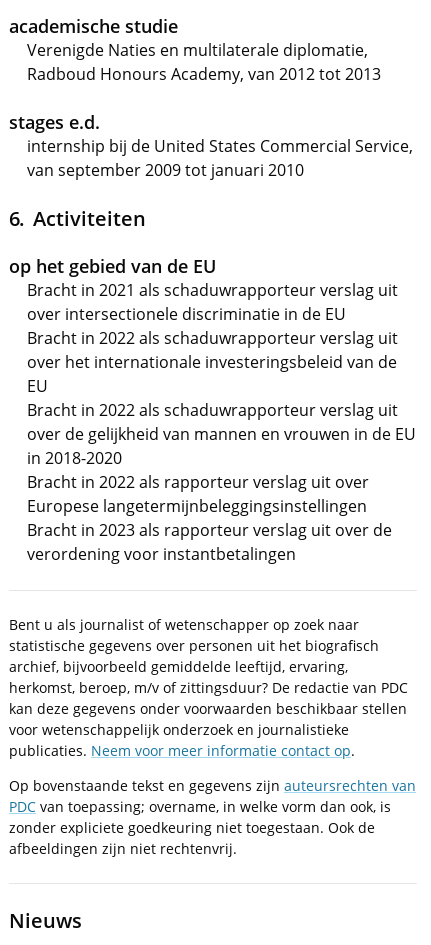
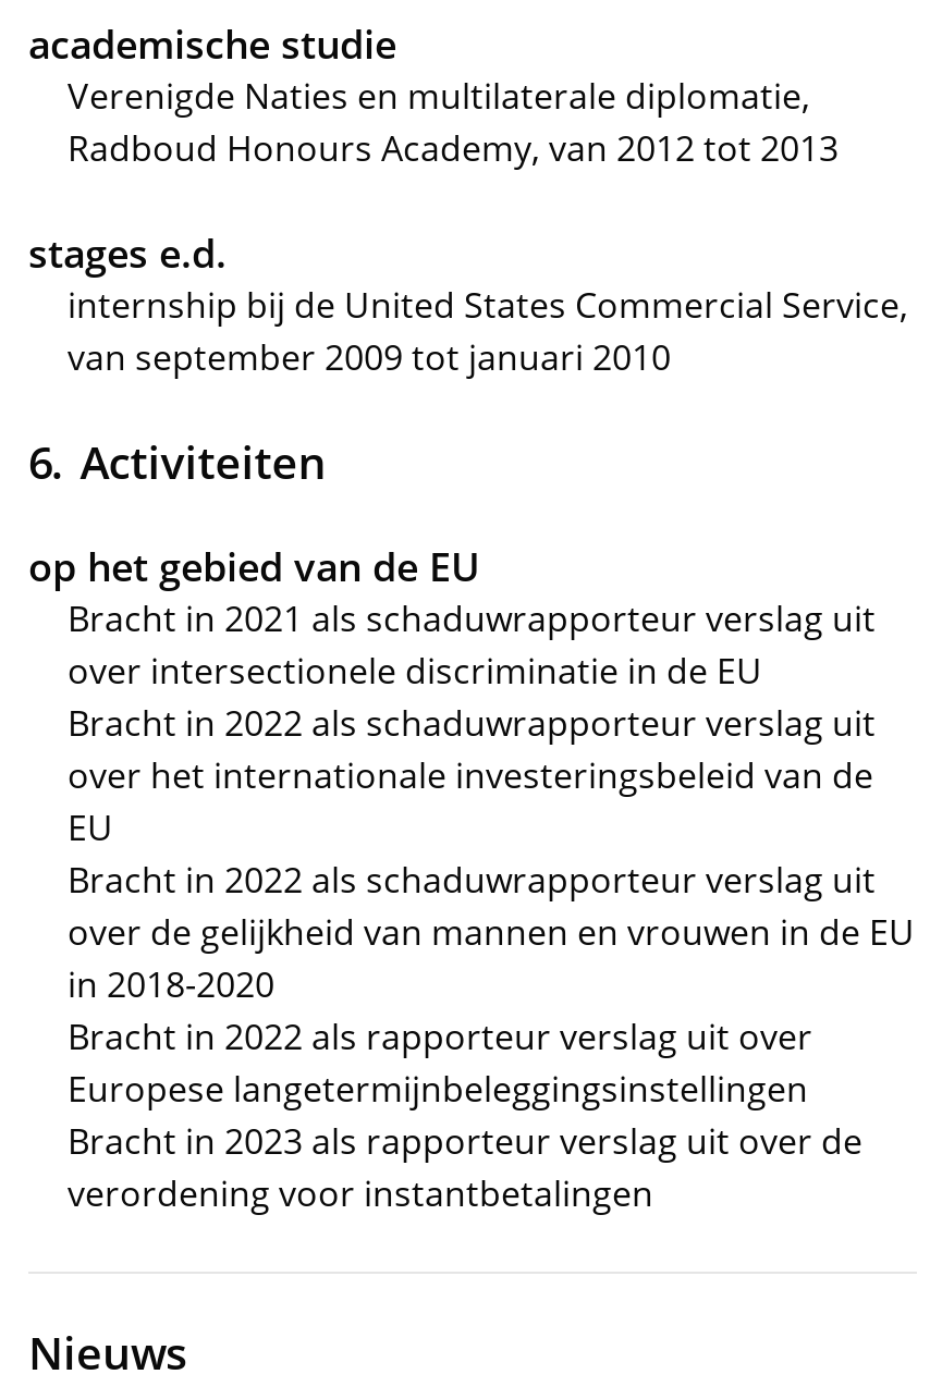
- Bent u als journalist of wetenschapper op zoek naar
- statistische gegevens over personen uit het biografisch
- archief, bijvoorbeeld gemiddelde leeftijd, ervaring,
- herkomst, beroep, m/v of zittingsduur? De redactie van PDC
- kan deze gegevens onder voorwaarden beschikbaar stellen
- voor wetenschappelijk onderzoek en journalistieke
- publicaties. Neem voor meer informatie contact op.
- Op bovenstaande tekst en gegevens zijn auteursrechten van
- PDC van toepassing; overname, in welke vorm dan ook, is
- zonder expliciete goedkeuring niet toegestaan. Ook de
- afbeeldingen zijn niet rechtenvrij.
